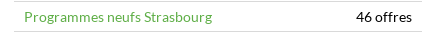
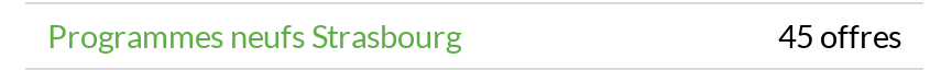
- 46 offres
+ 45 offres
